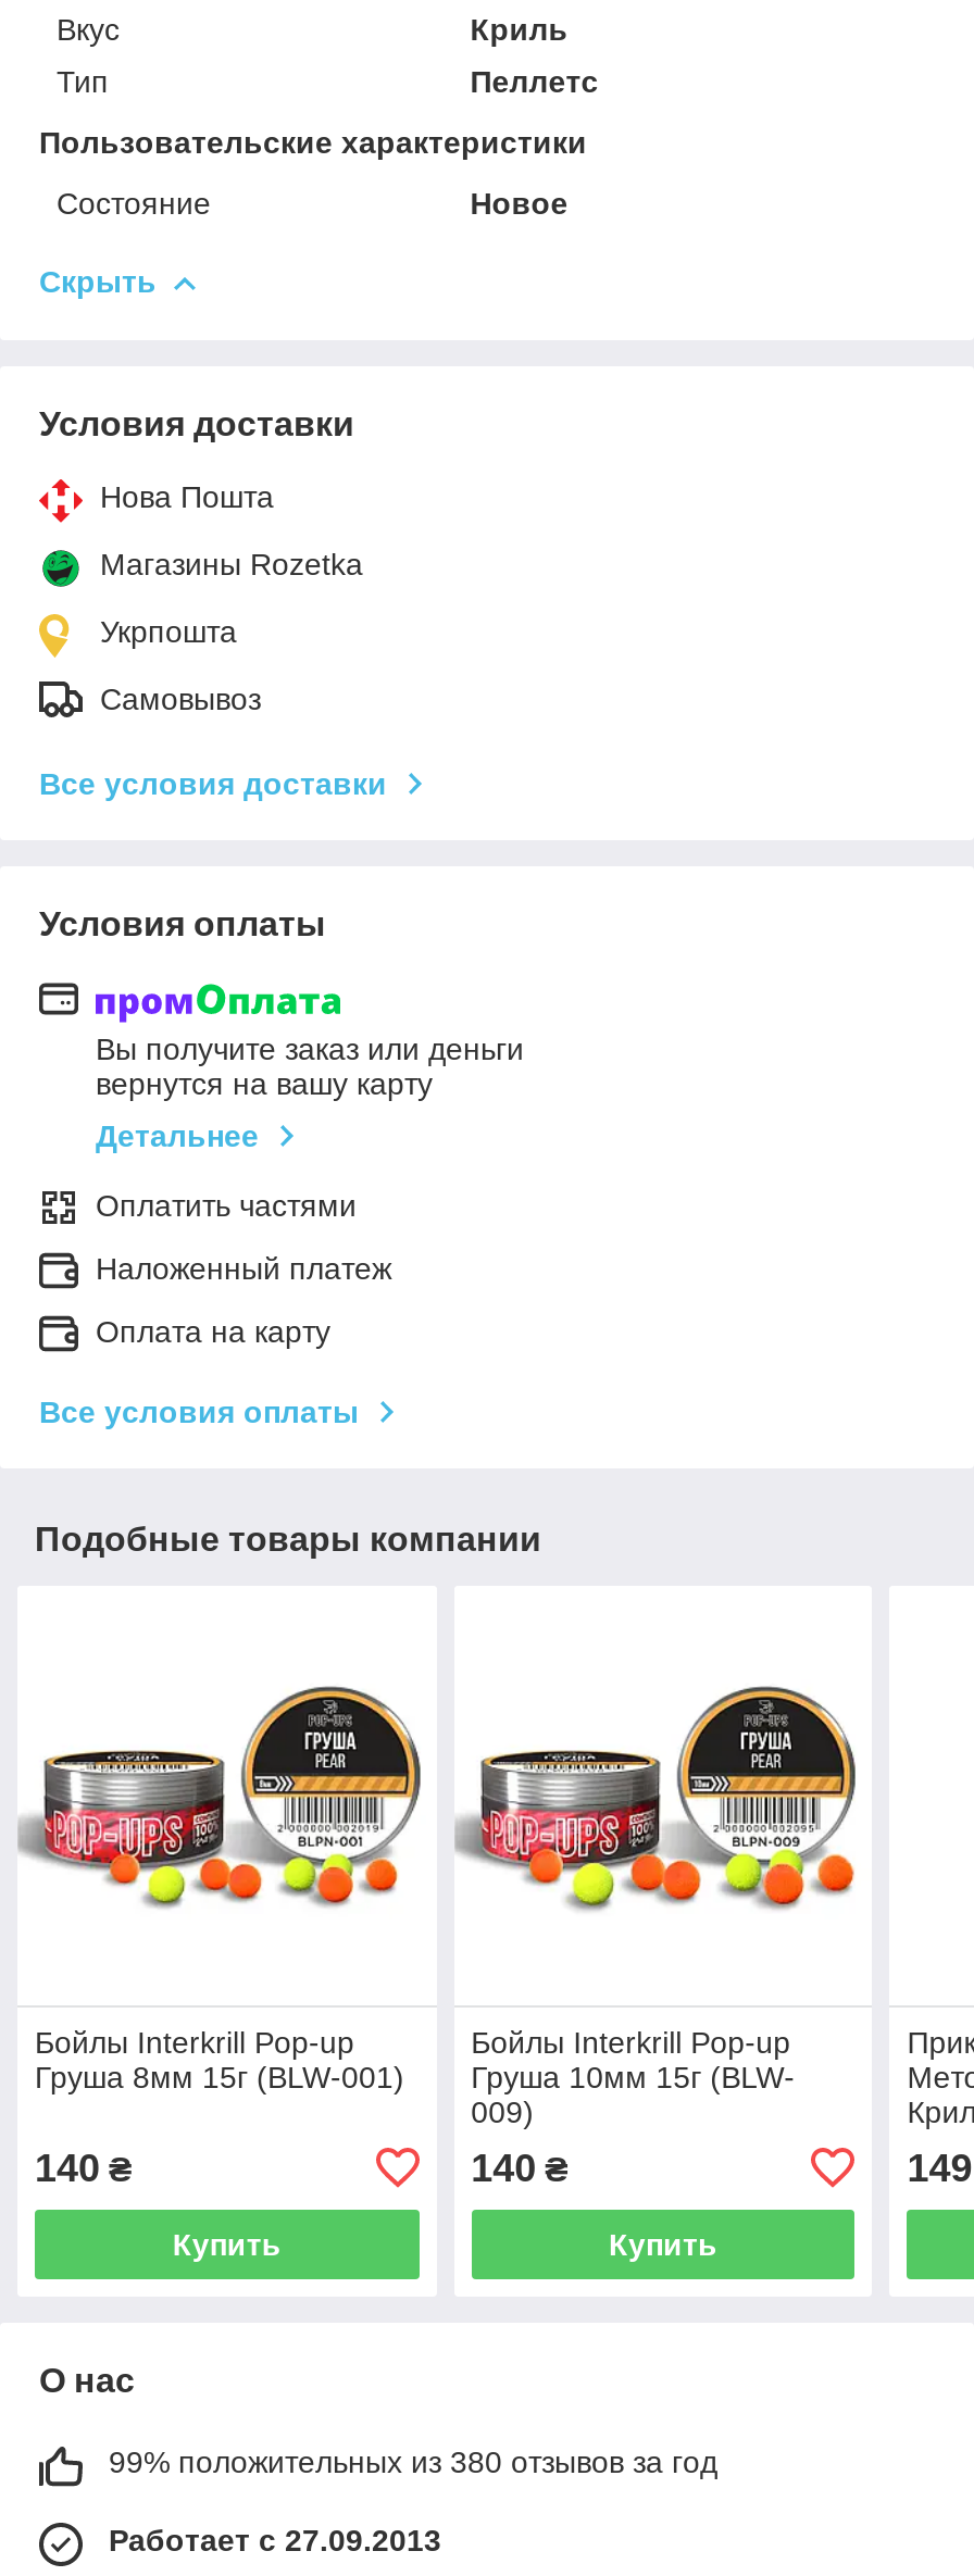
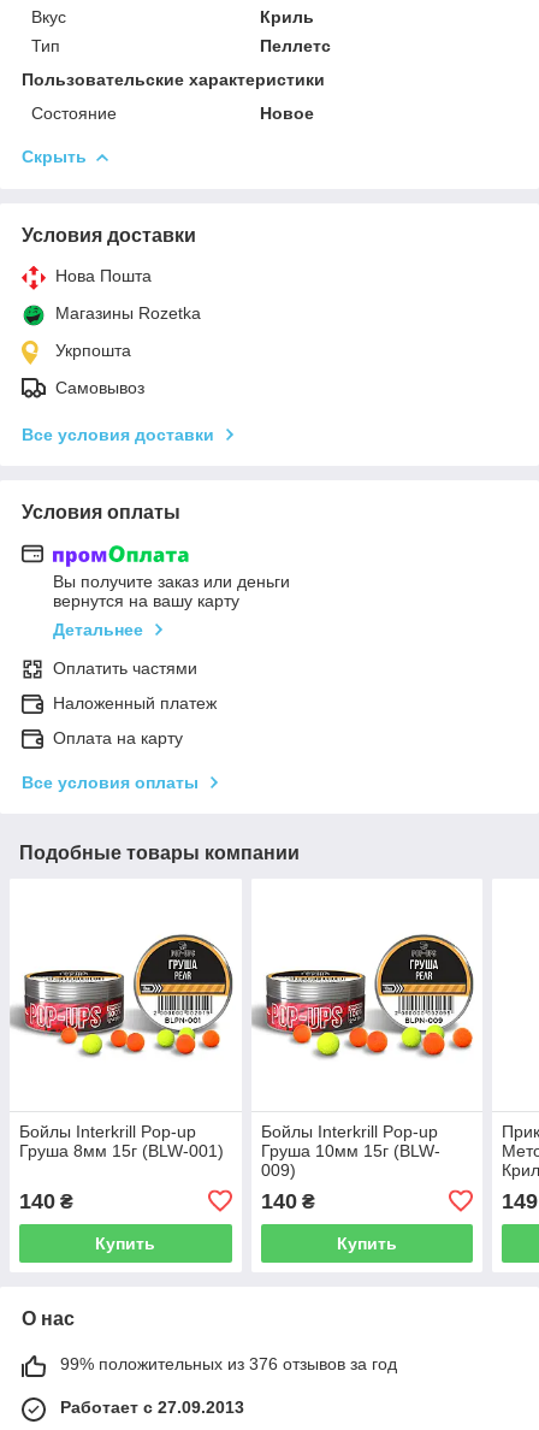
- 99% положительных из 380 отзывов за год
+ 99% положительных из 376 отзывов за год
